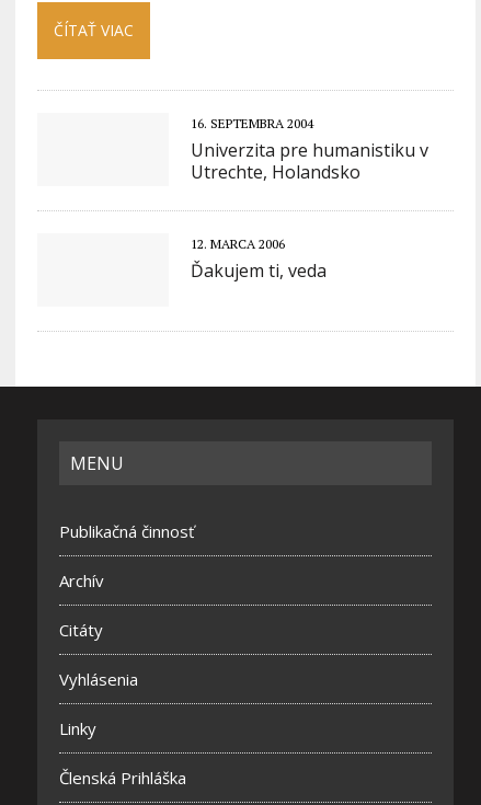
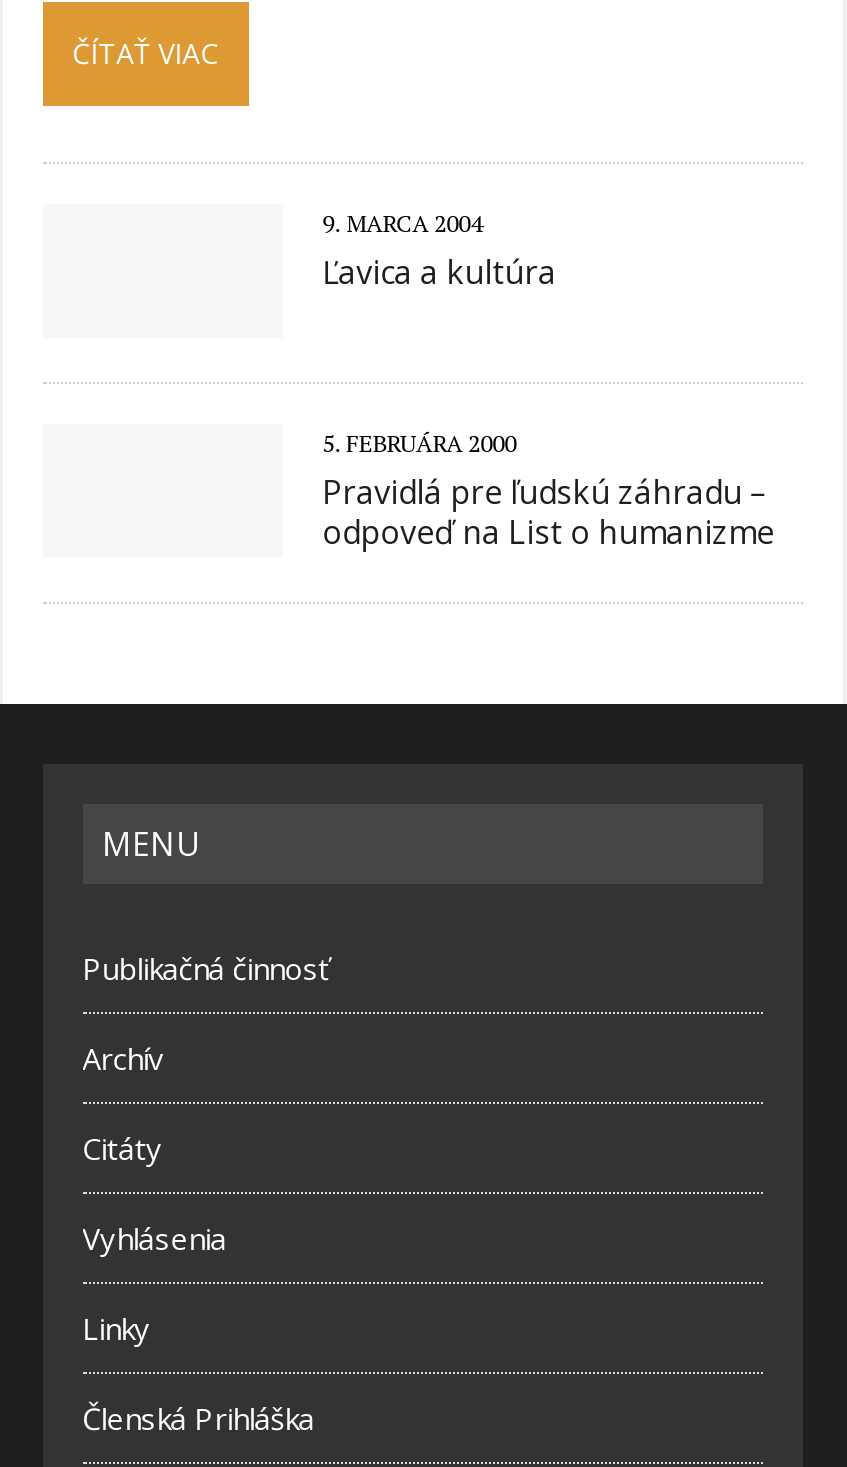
- 16. SEPTEMBRA 2004
- Univerzita pre humanistiku v
- Utrechte, Holandsko
+ 9. MARCA 2004
+ Ľavica a kultúra

- 12. MARCA 2006
- Ďakujem ti, veda
+ 5. FEBRUÁRA 2000
+ Pravidlá pre ľudskú záhradu –
+ odpoveď na List o humanizme
